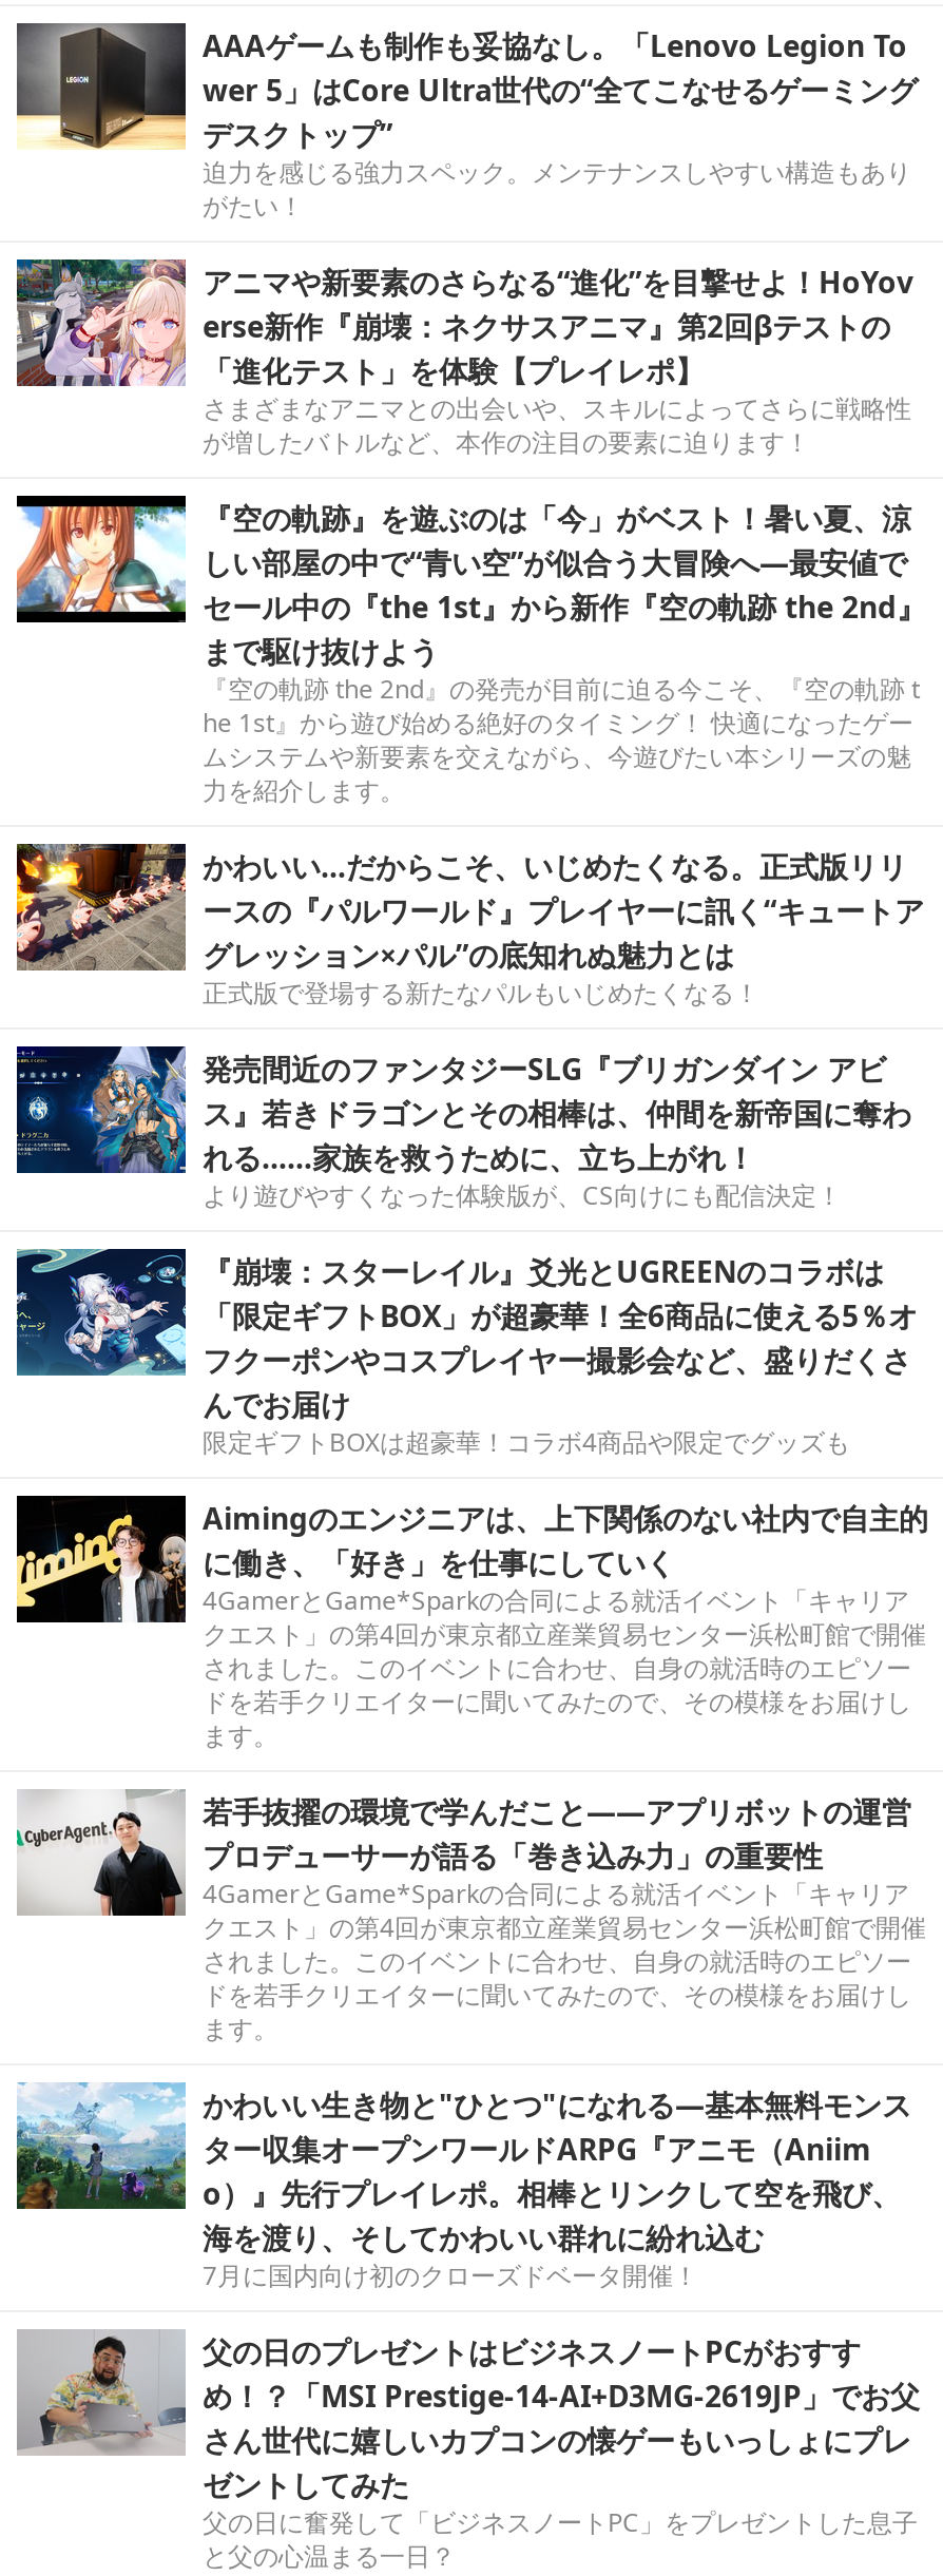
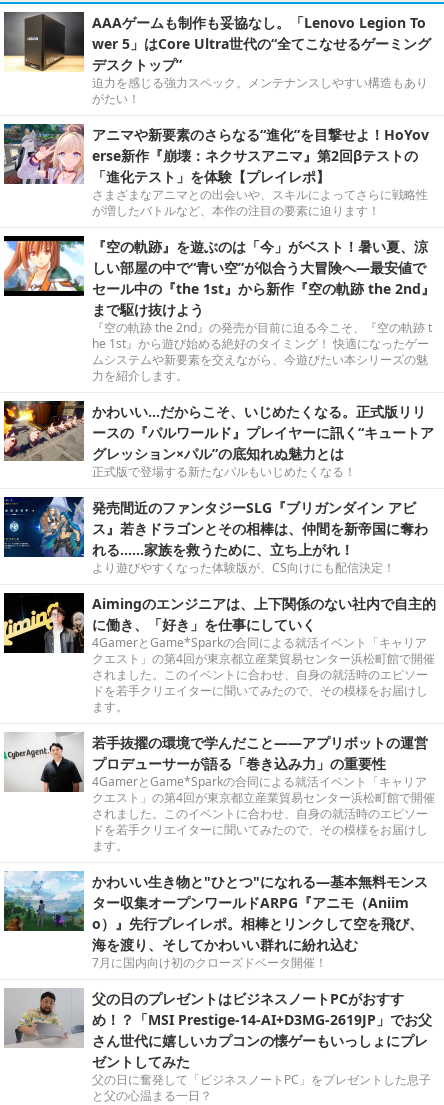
- [image]
- 『崩壊：スターレイル』爻光とUGREENのコラボは
- 「限定ギフトBOX」が超豪華！全6商品に使える5％オ
- フクーポンやコスプレイヤー撮影会など、盛りだくさ
- んでお届け
- 限定ギフトBOXは超豪華！コラボ4商品や限定でグッズも
